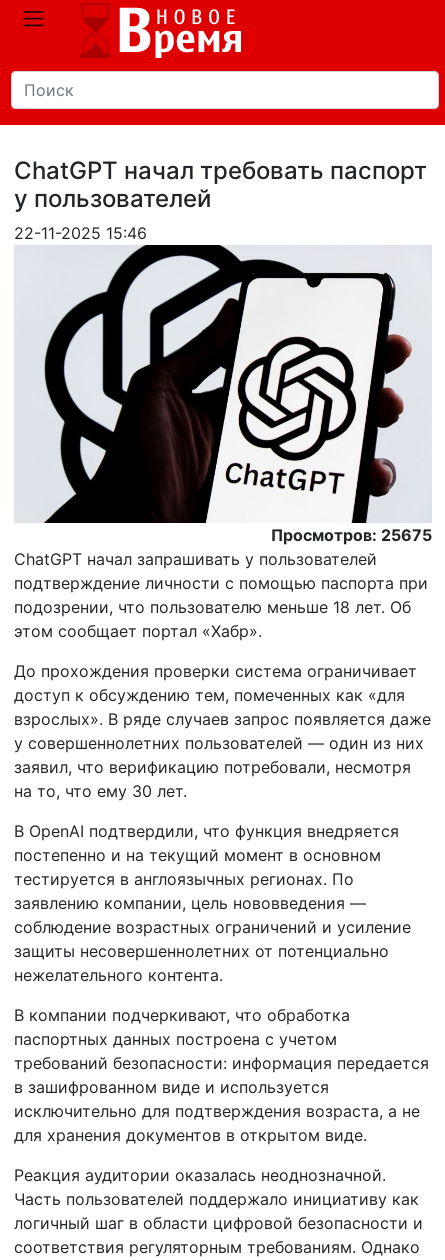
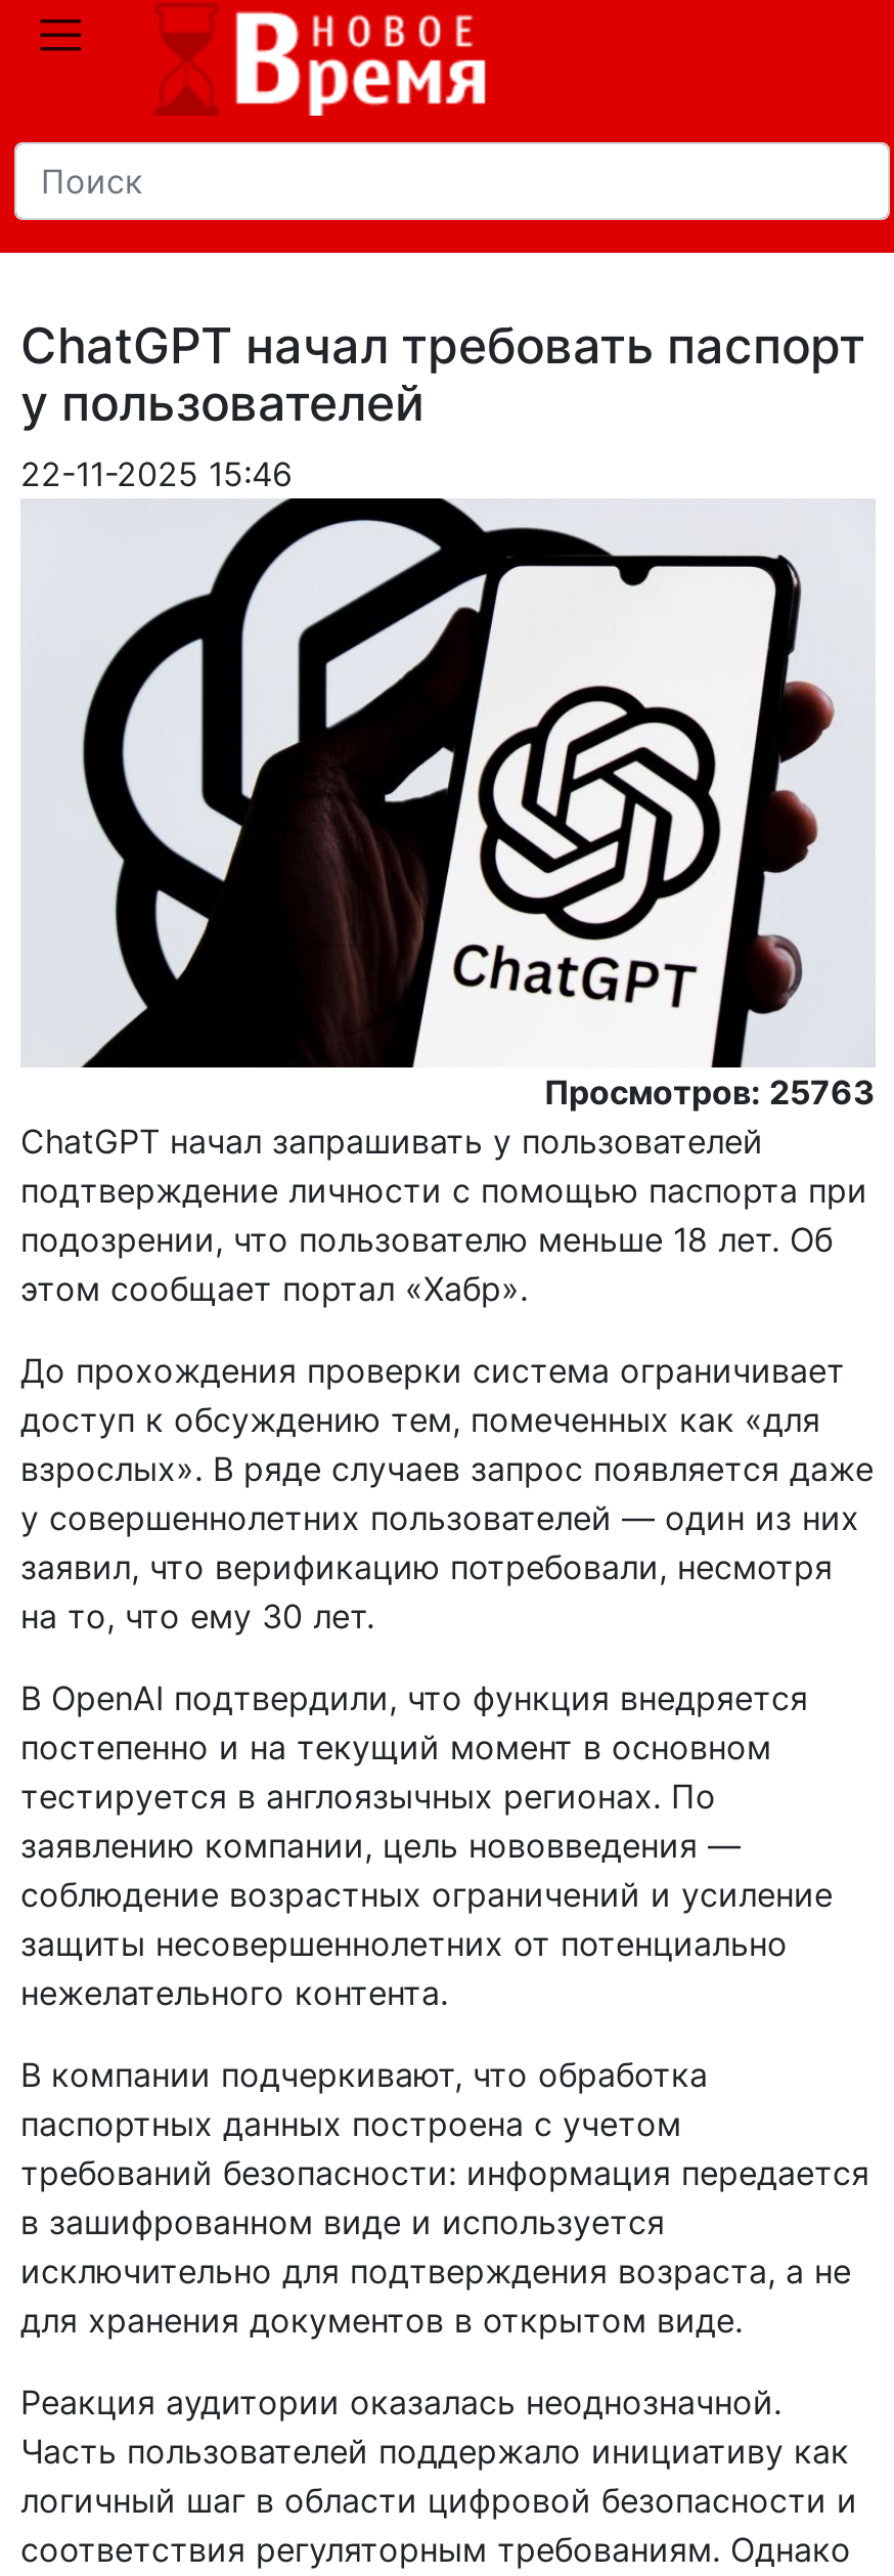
- Просмотров: 25675
+ Просмотров: 25763
